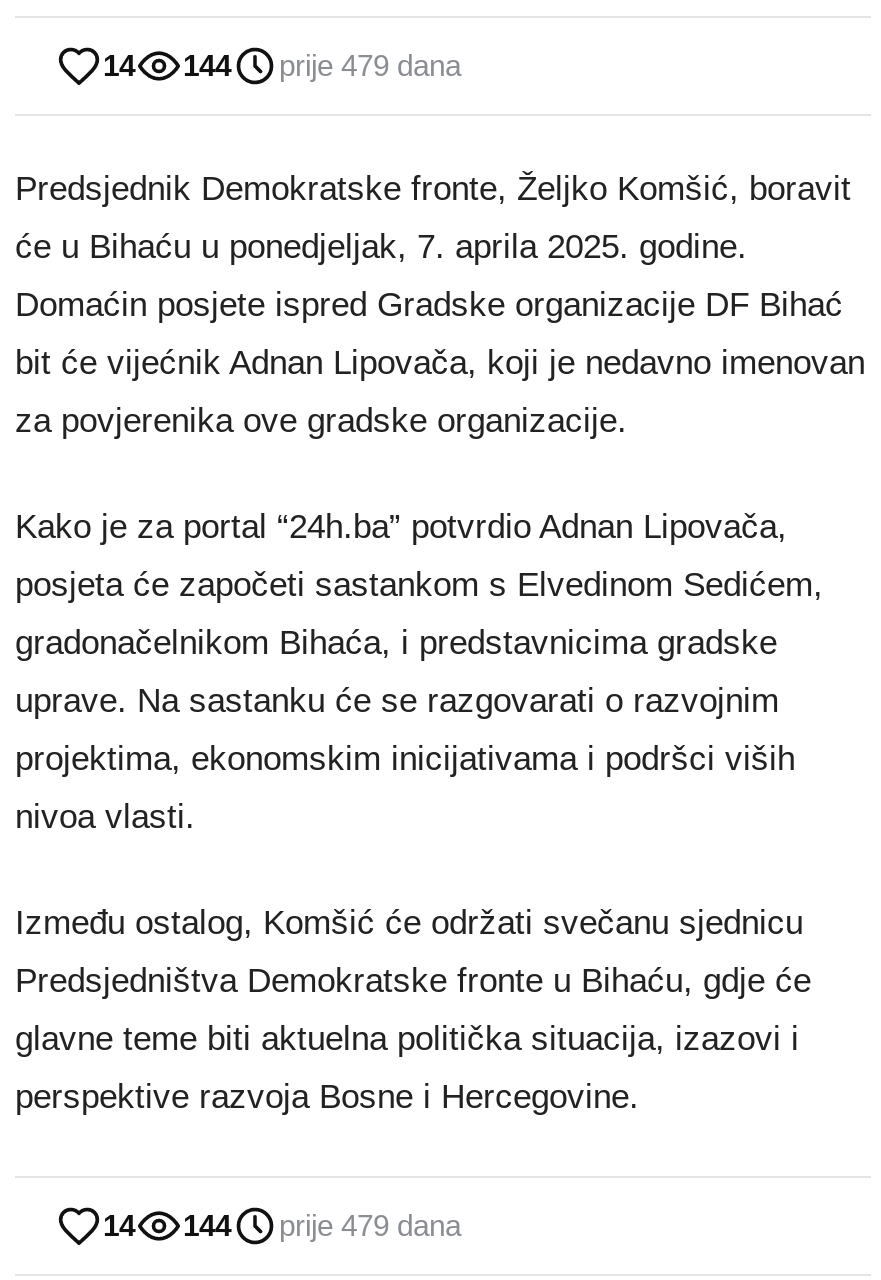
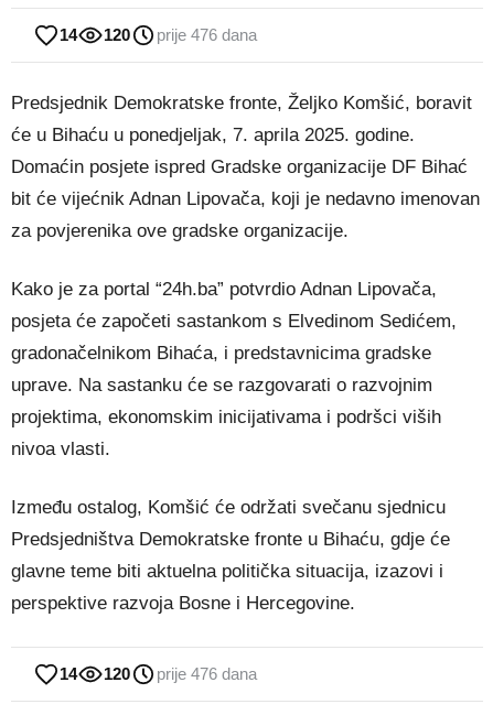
- 144
+ 120

- prije 479 dana
+ prije 476 dana

- 144
+ 120

- prije 479 dana
+ prije 476 dana
